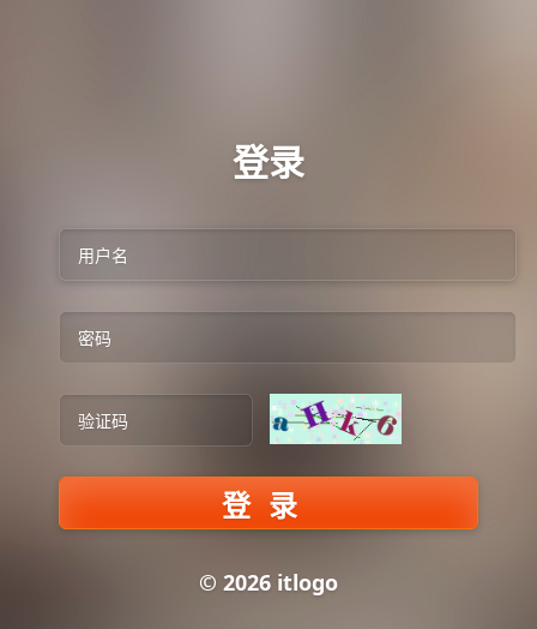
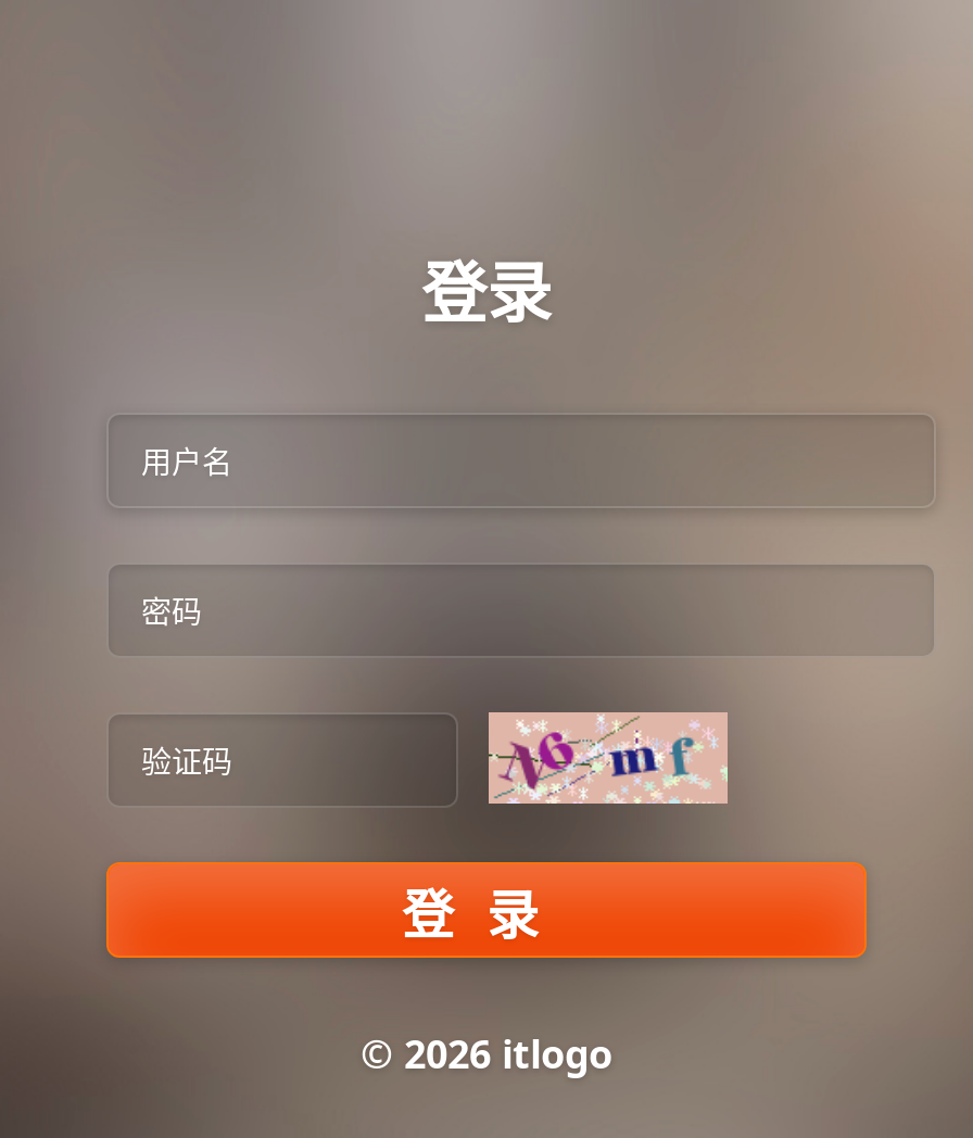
- [image]
+ [image]
